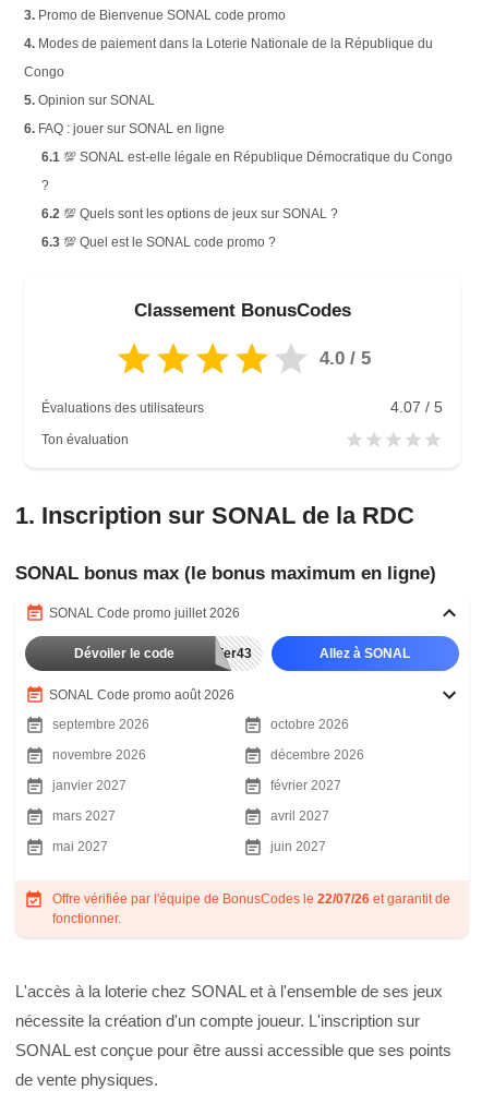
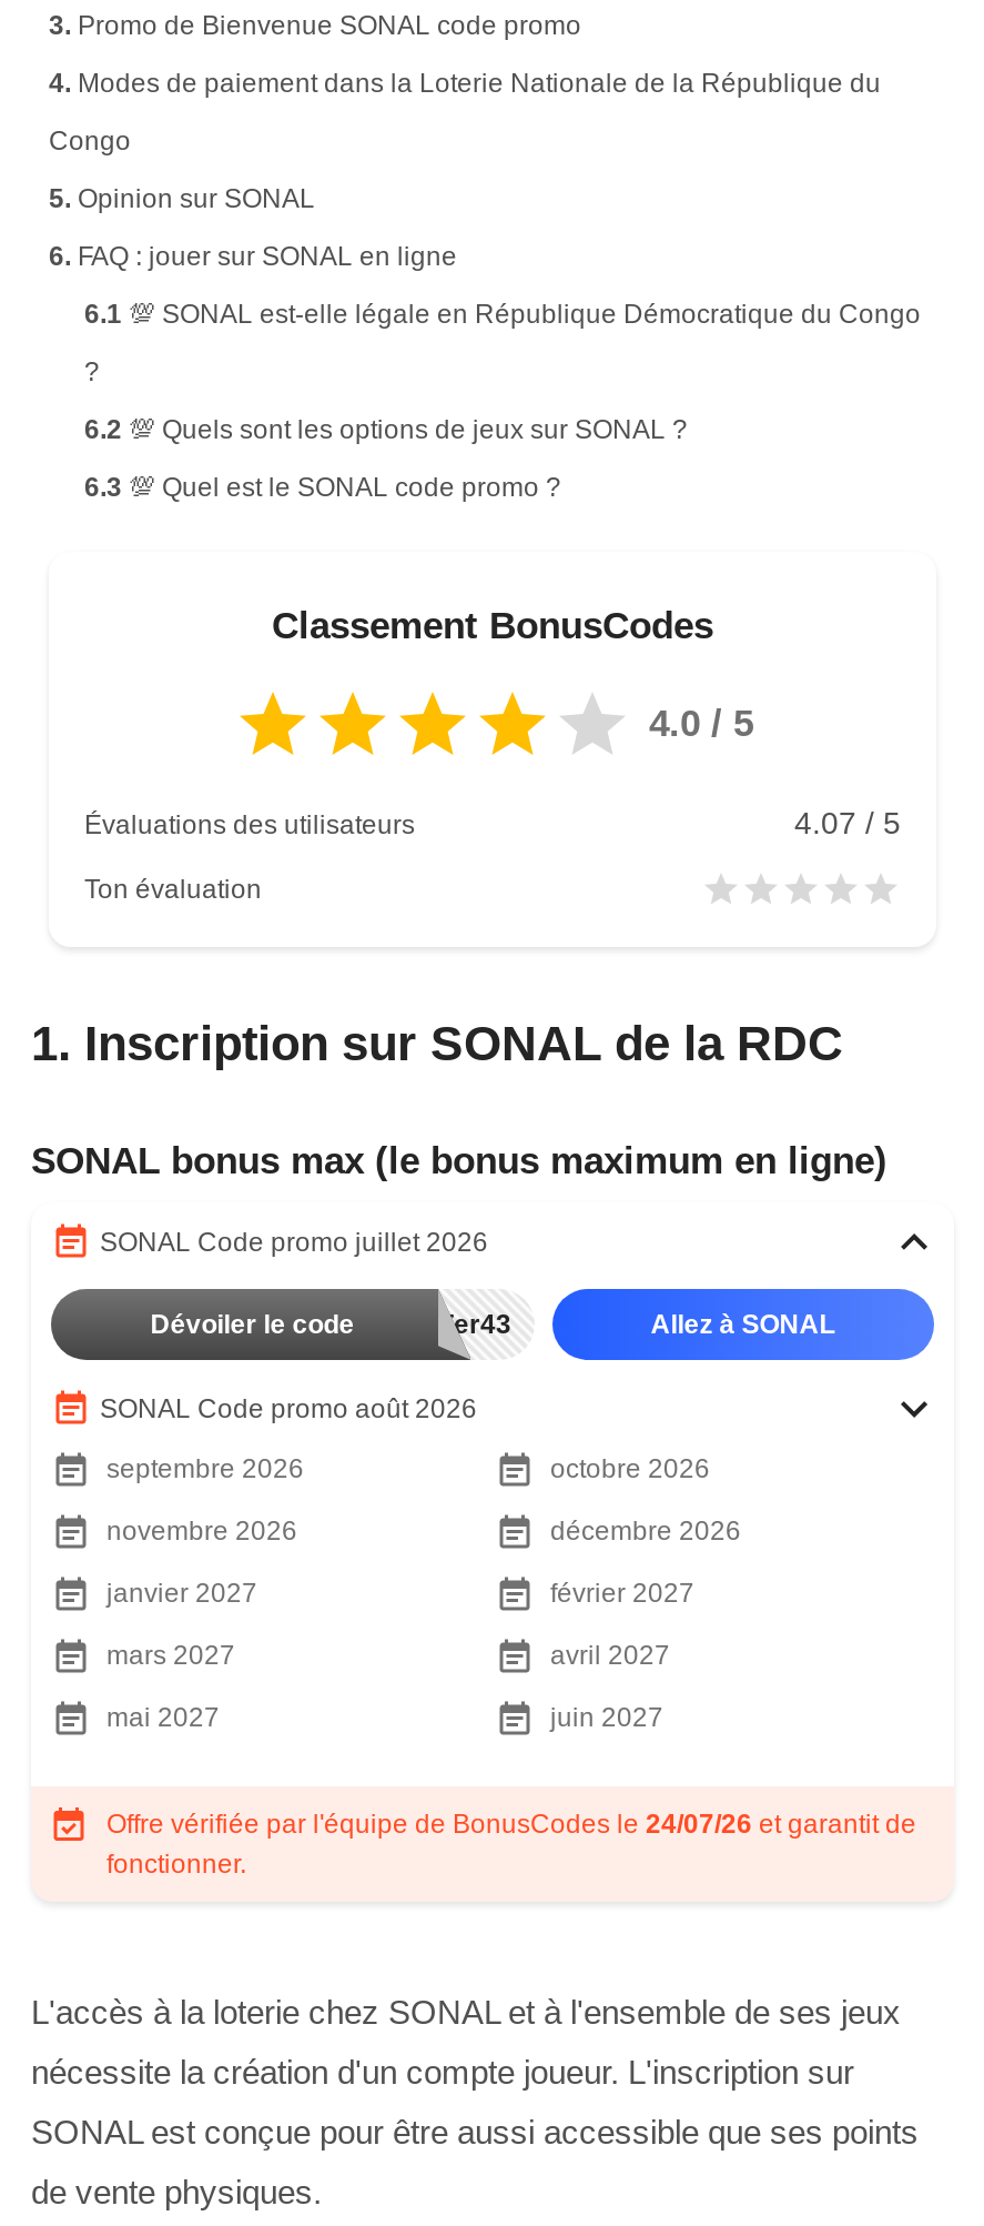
- Offre vérifiée par l'équipe de BonusCodes le 22/07/26 et garantit de
+ Offre vérifiée par l'équipe de BonusCodes le 24/07/26 et garantit de
